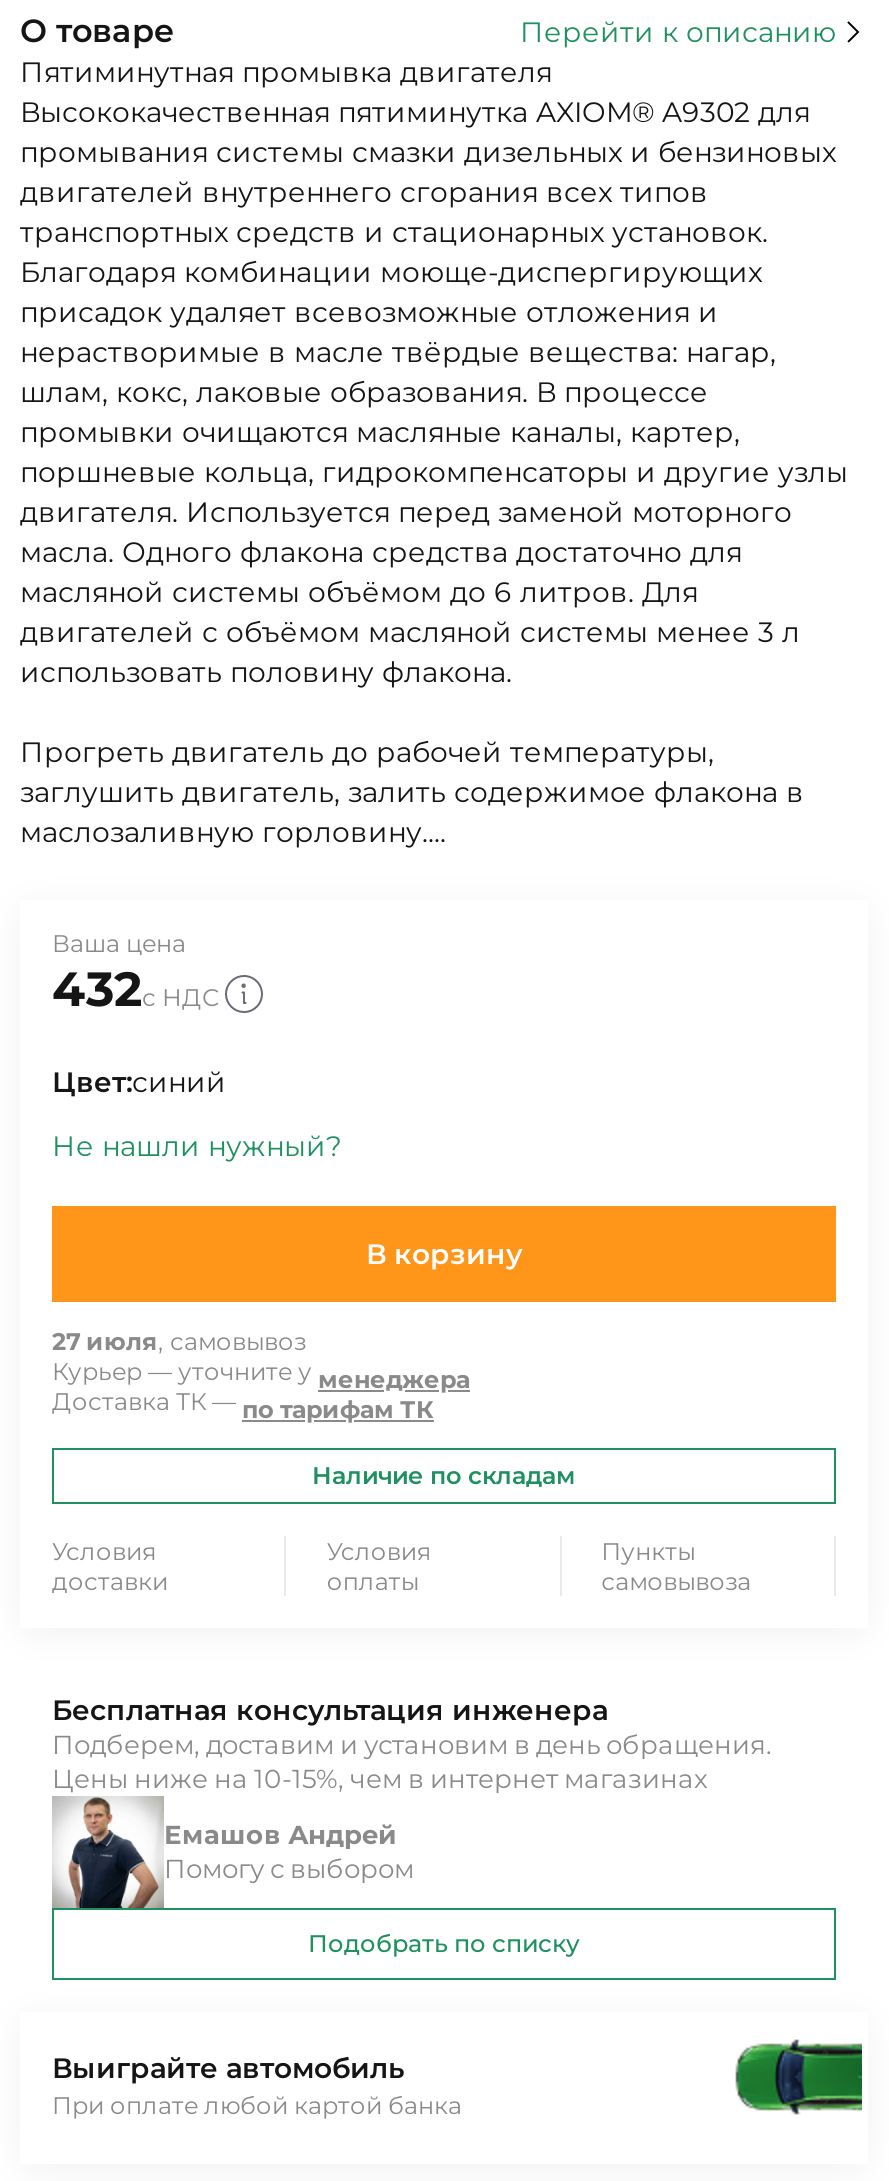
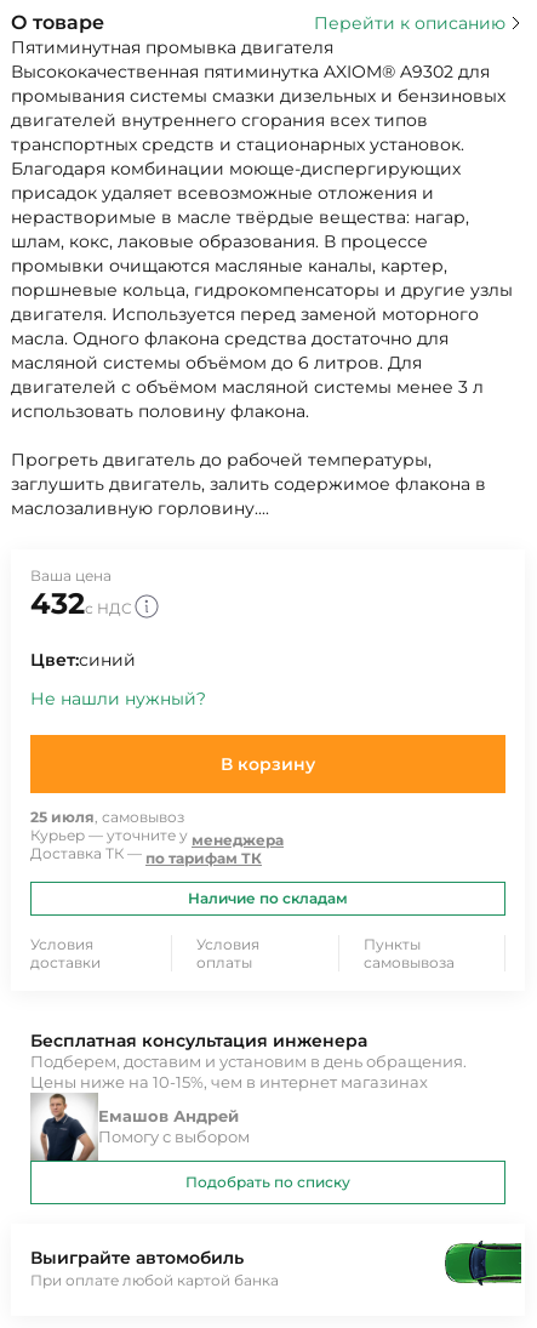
- 27 июля, самовывоз
+ 25 июля, самовывоз
